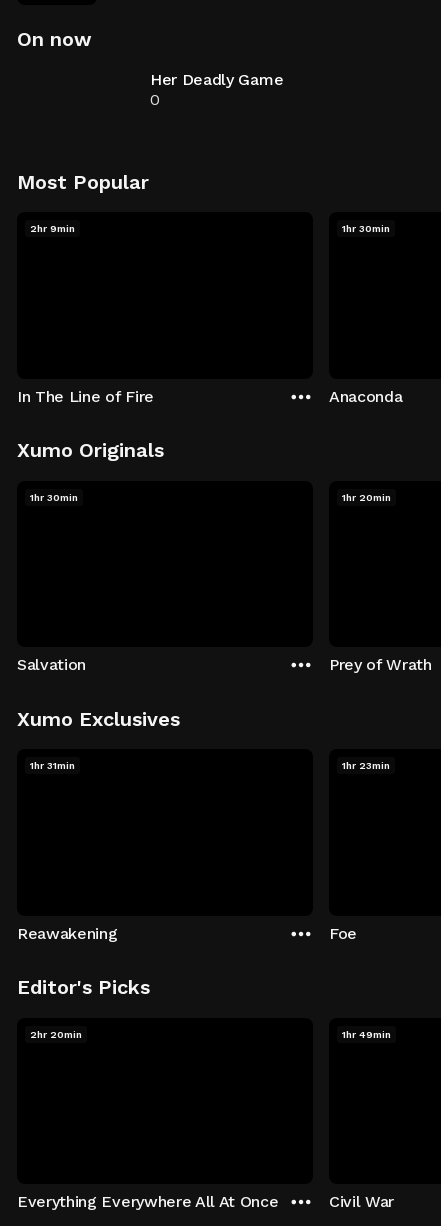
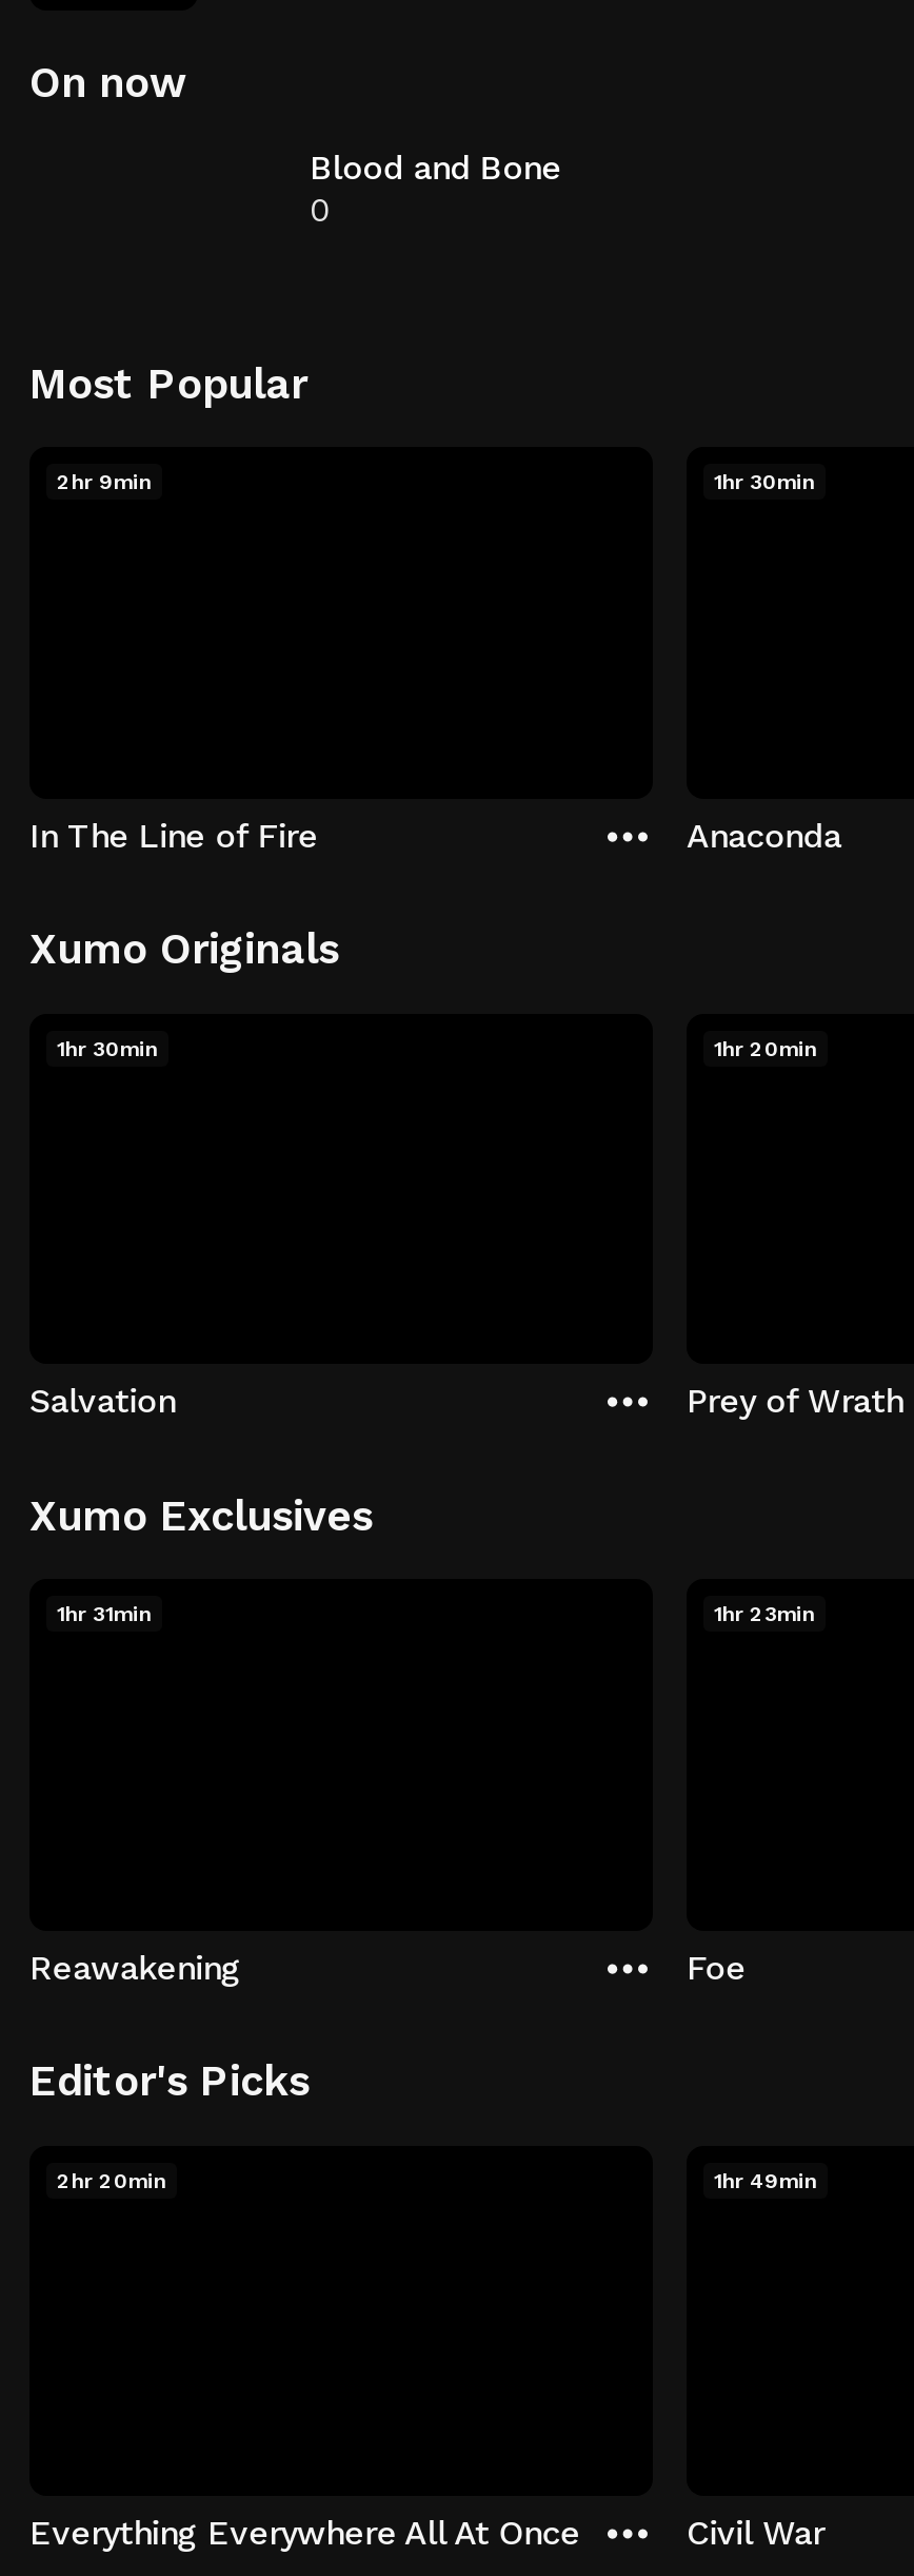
- Her Deadly Game
+ Blood and Bone
